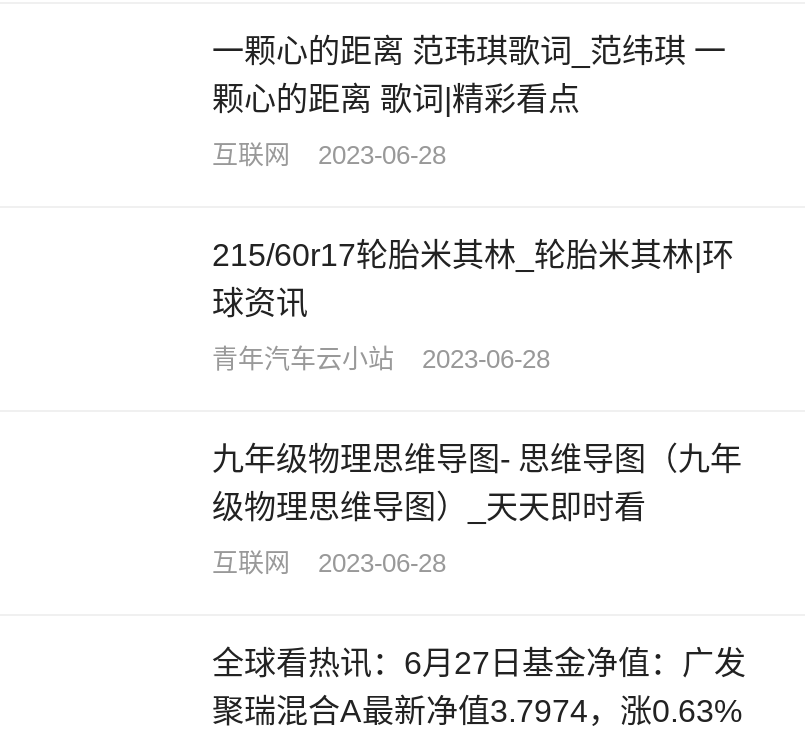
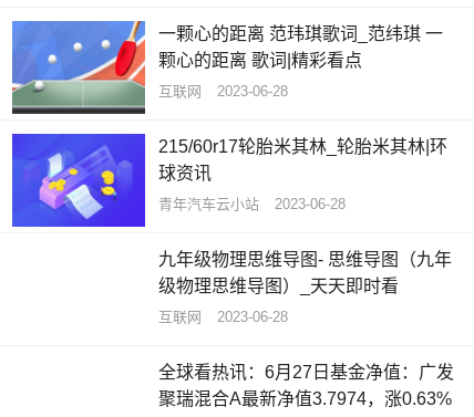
+ [image]

+ [image]
